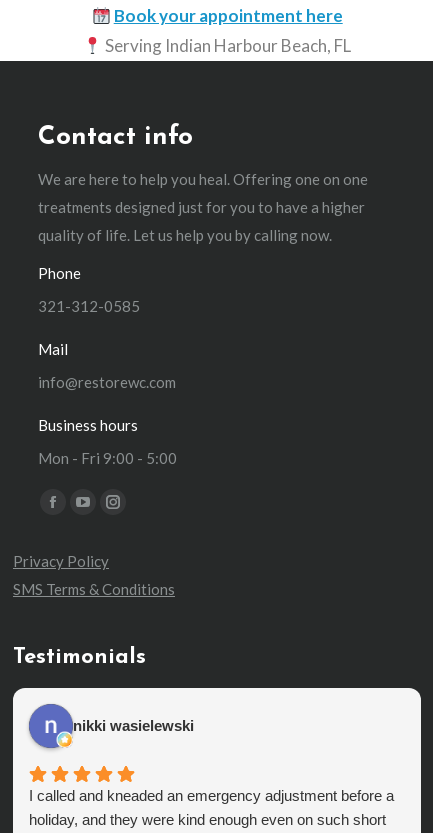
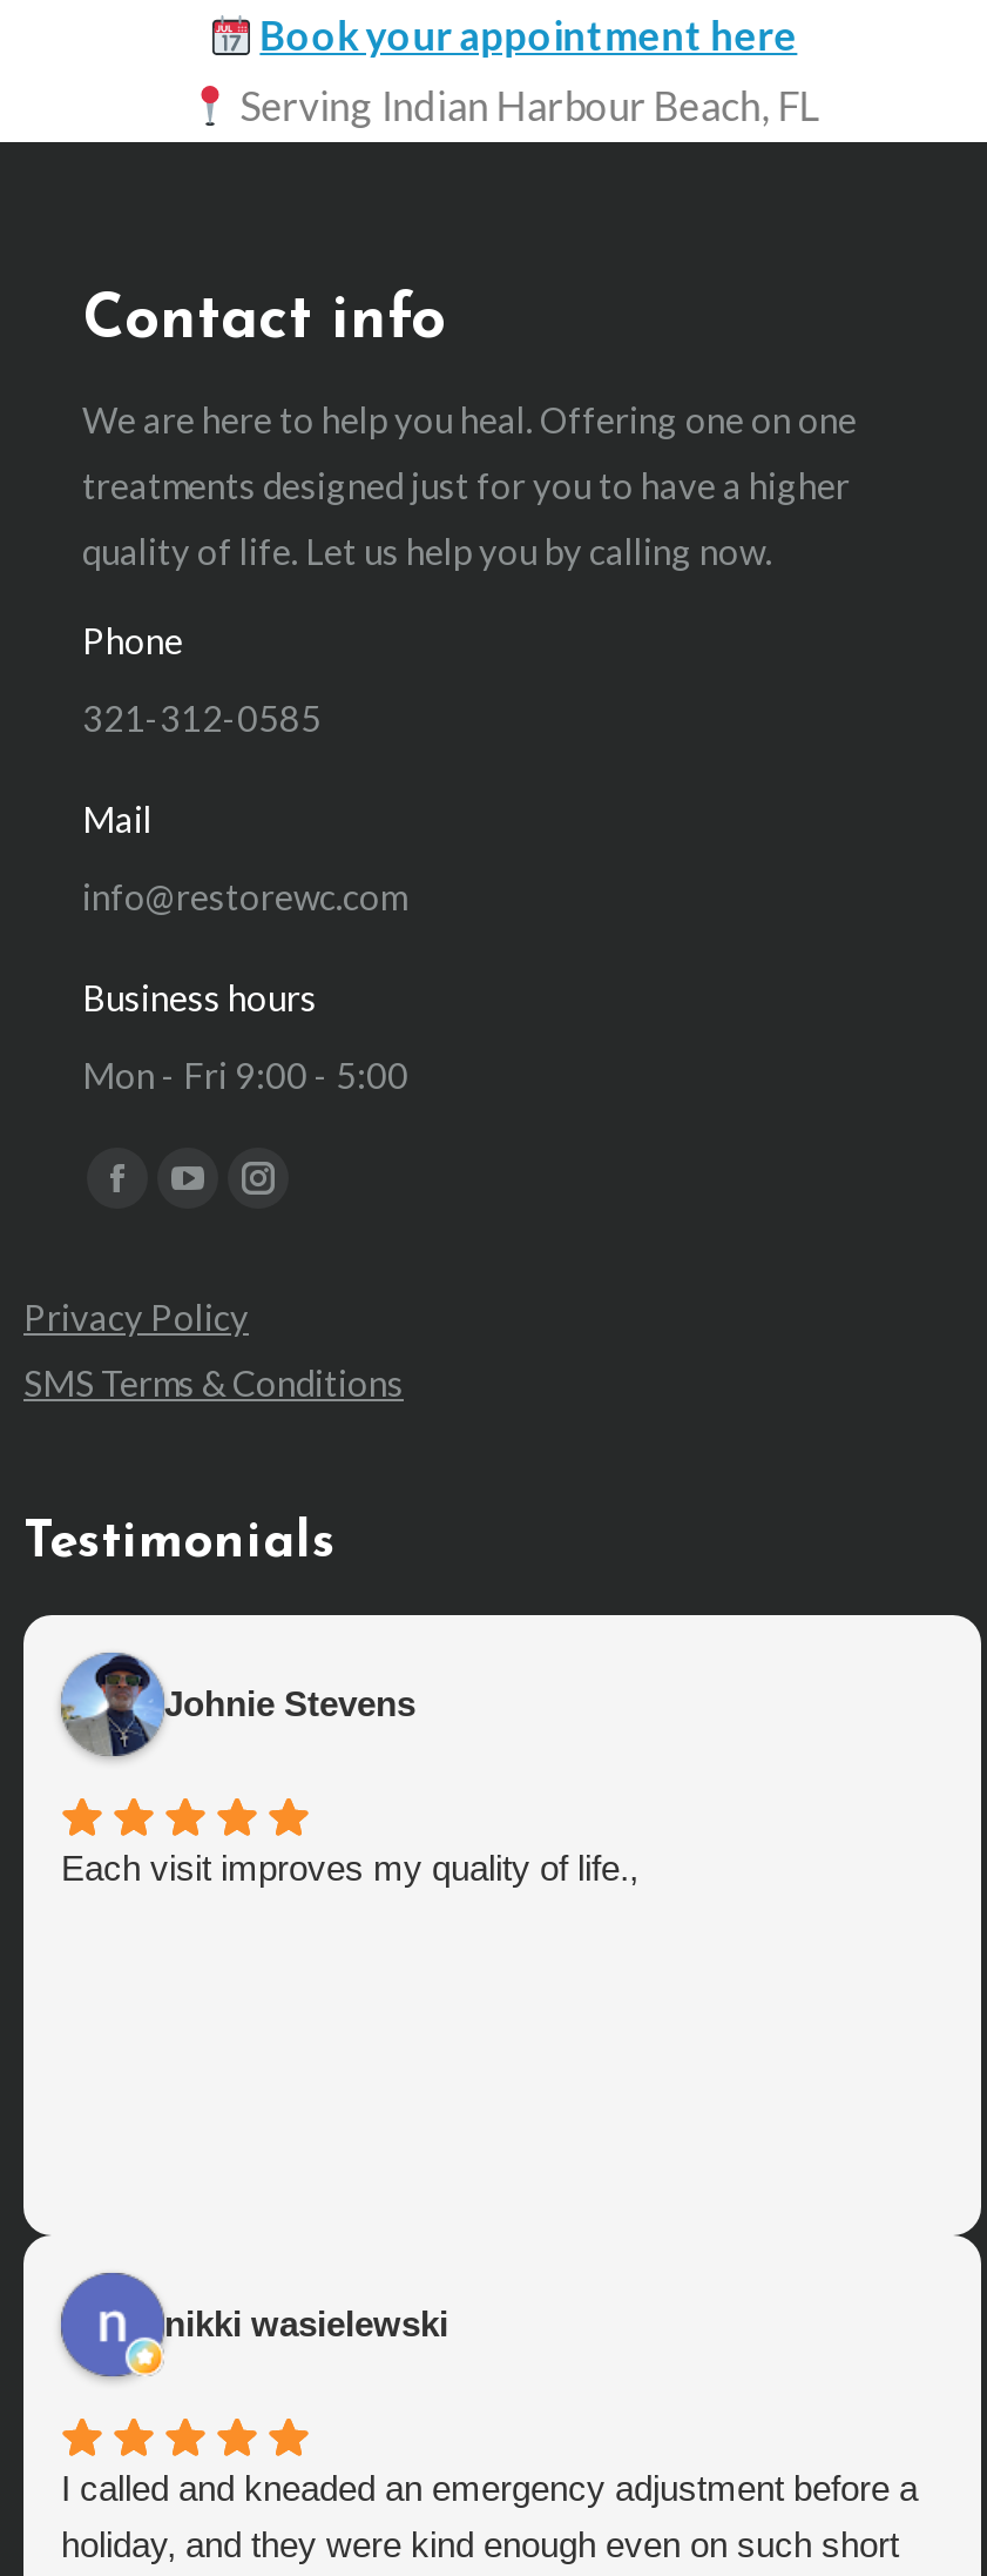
+ [image]
+ Johnie Stevens

+ Each visit improves my quality of life.,
